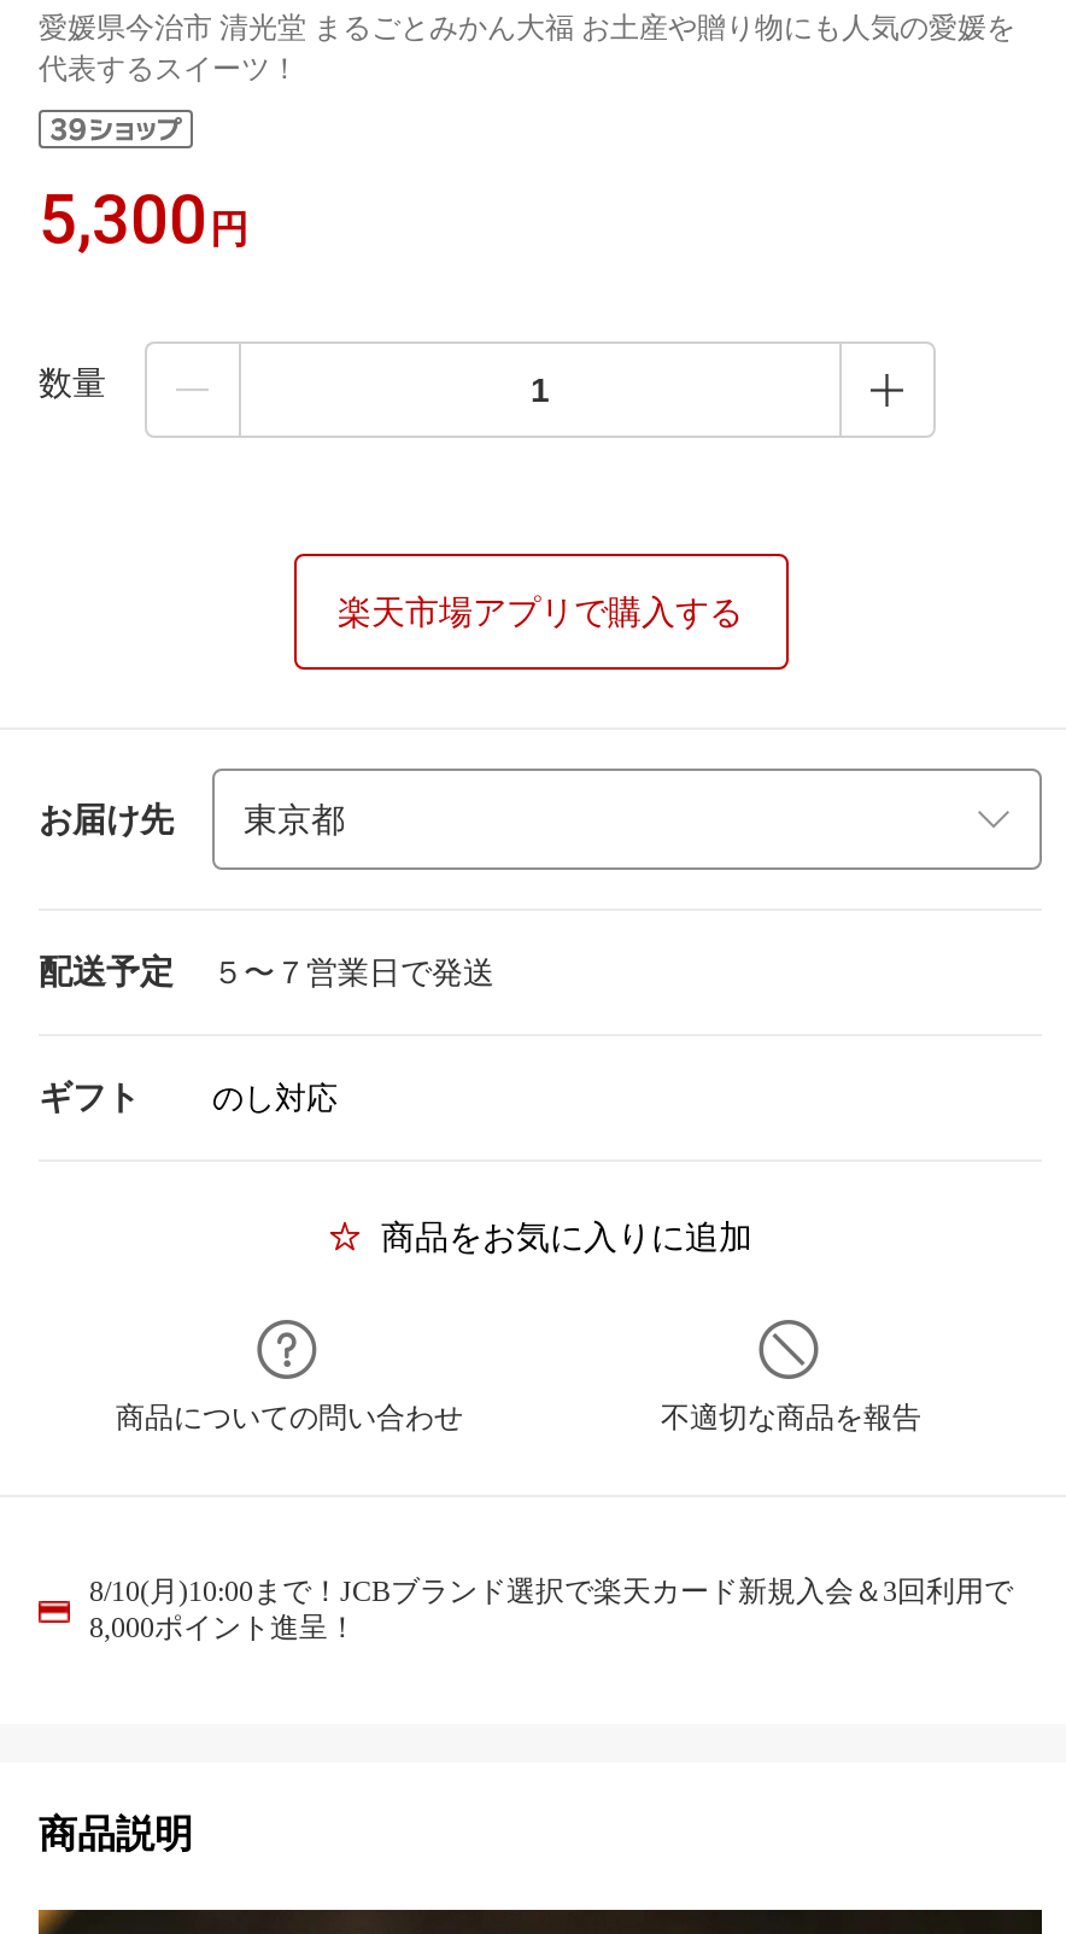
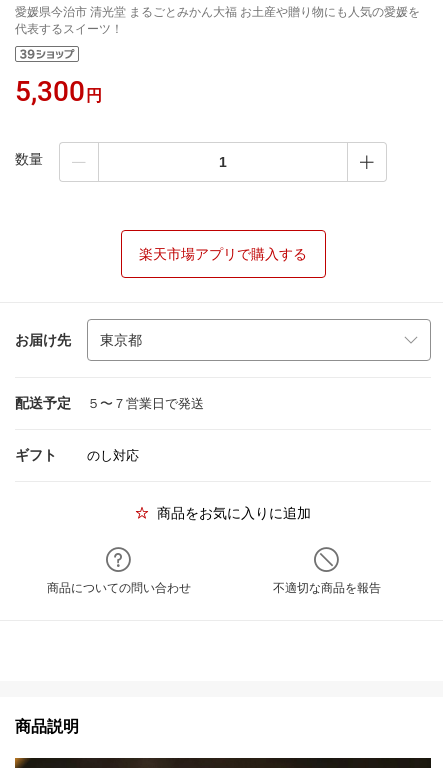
- 8/10(月)10:00まで！JCBブランド選択で楽天カード新規入会＆3回利用で
- 8,000ポイント進呈！
